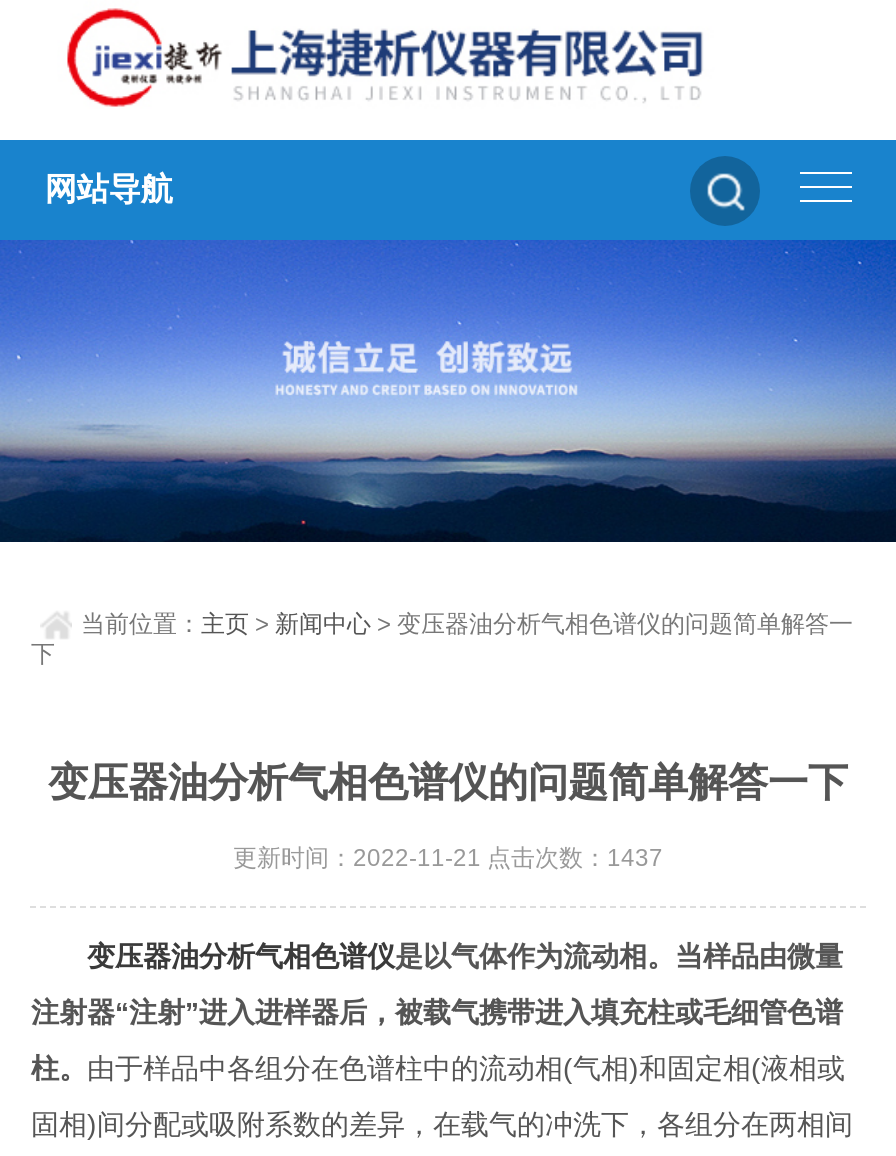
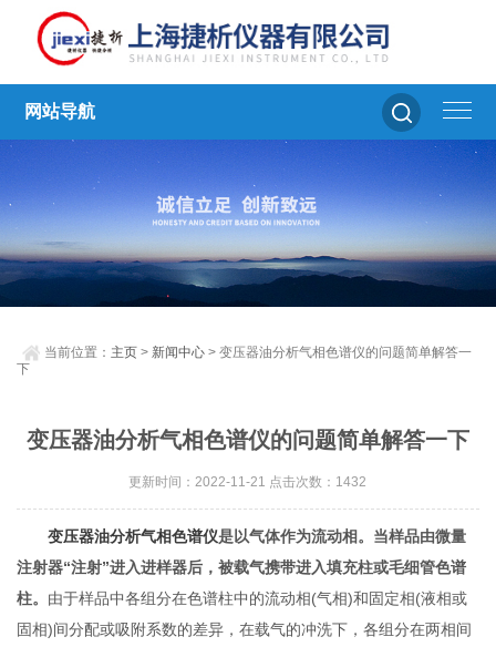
- 更新时间：2022-11-21 点击次数：1437
+ 更新时间：2022-11-21 点击次数：1432
